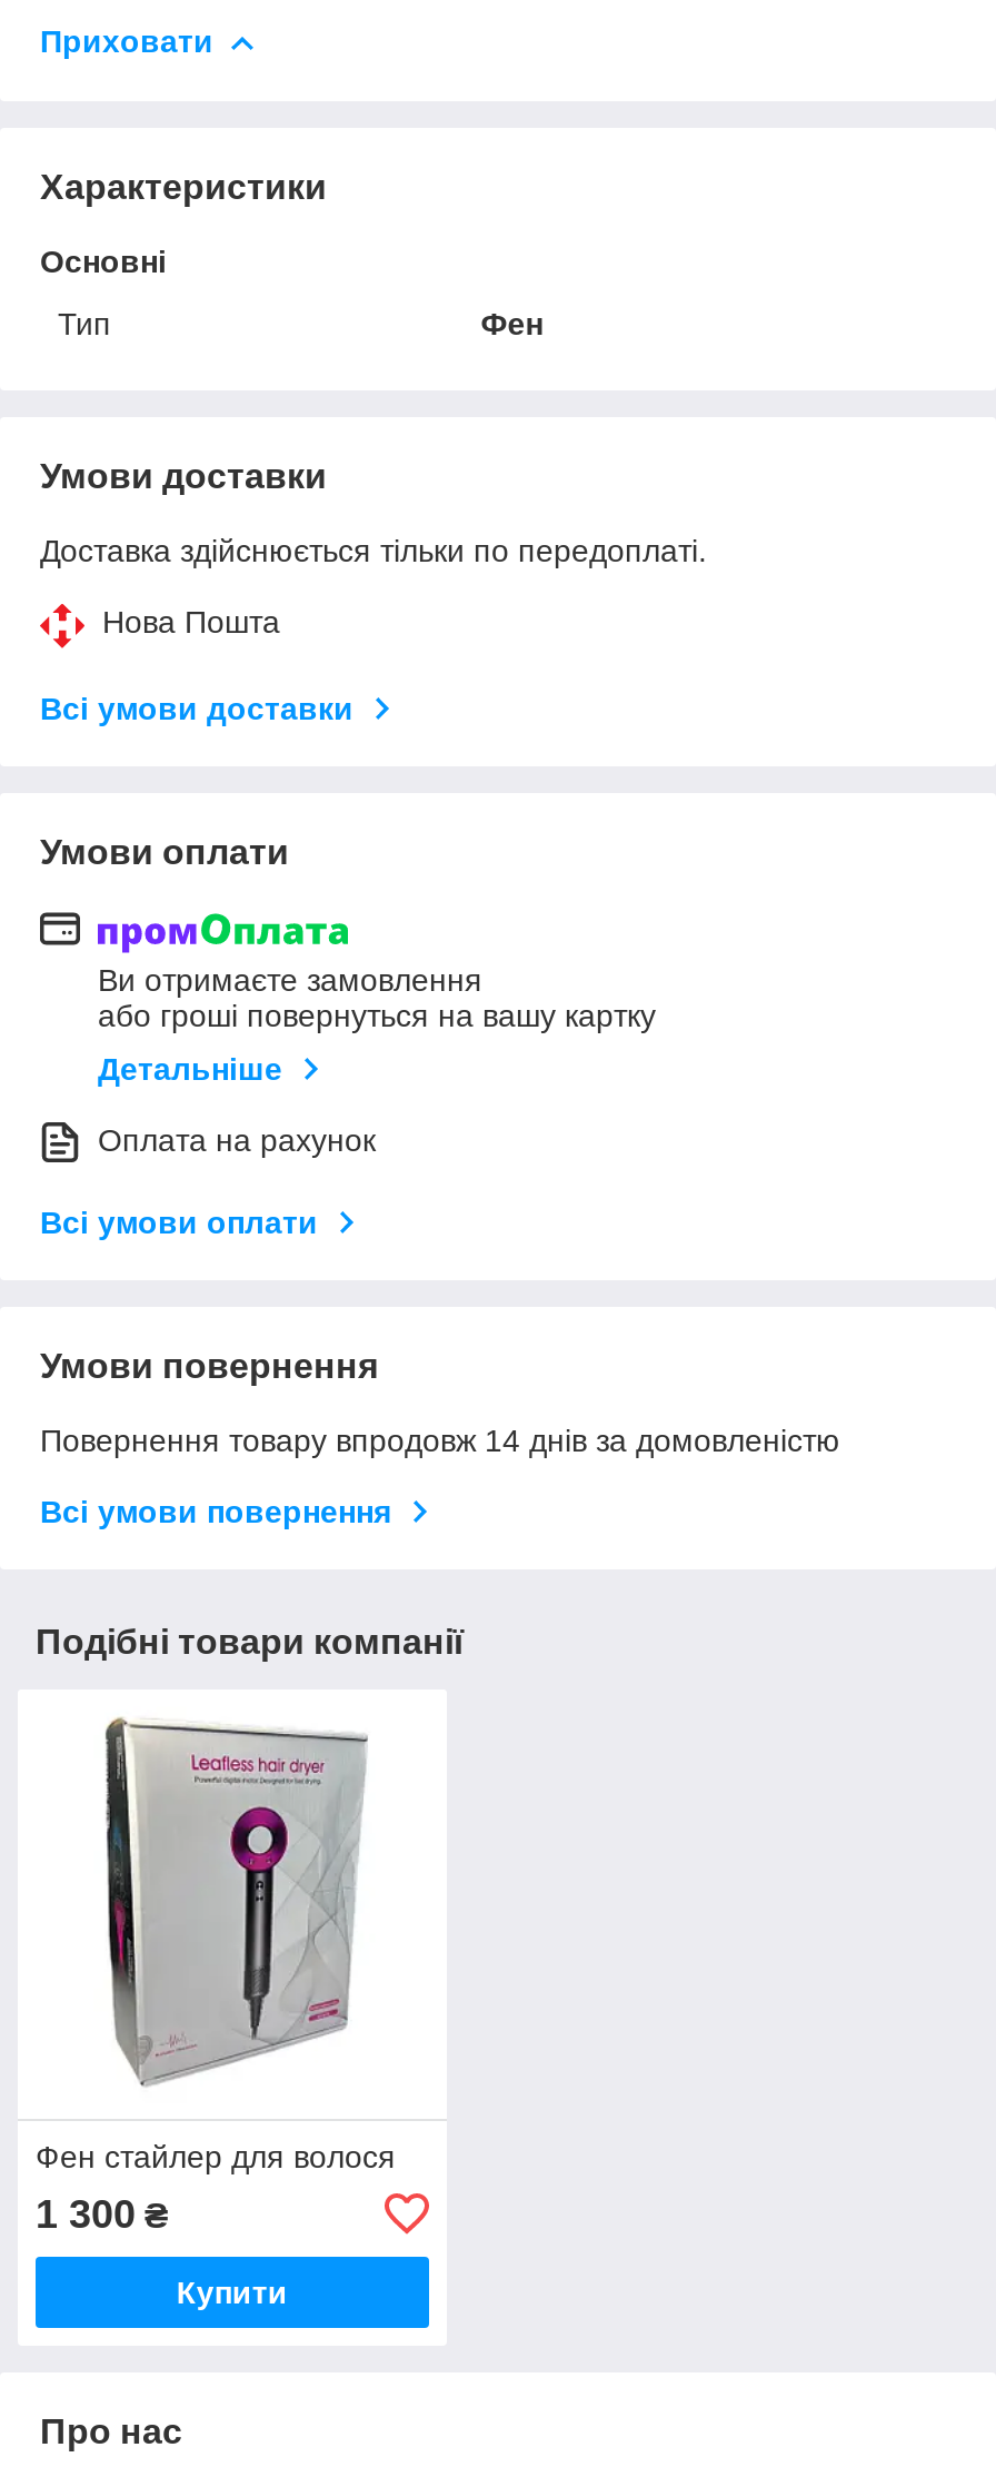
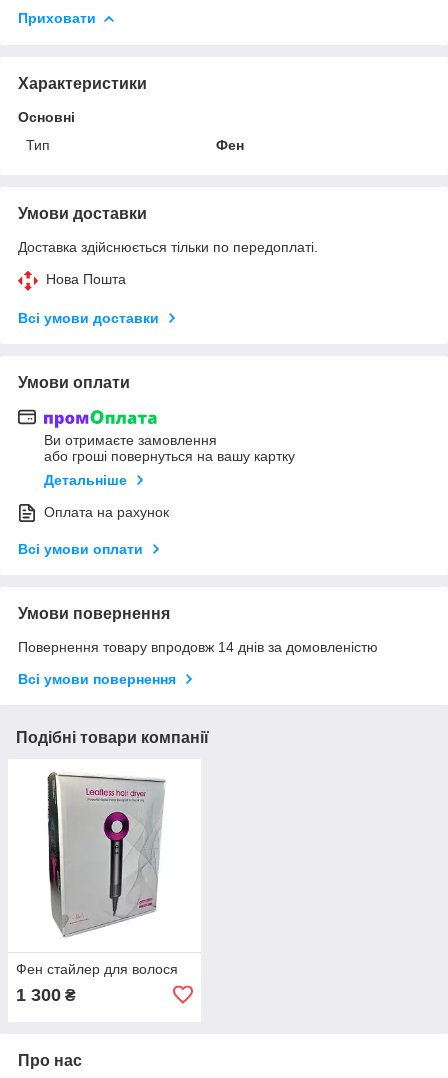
- Купити
